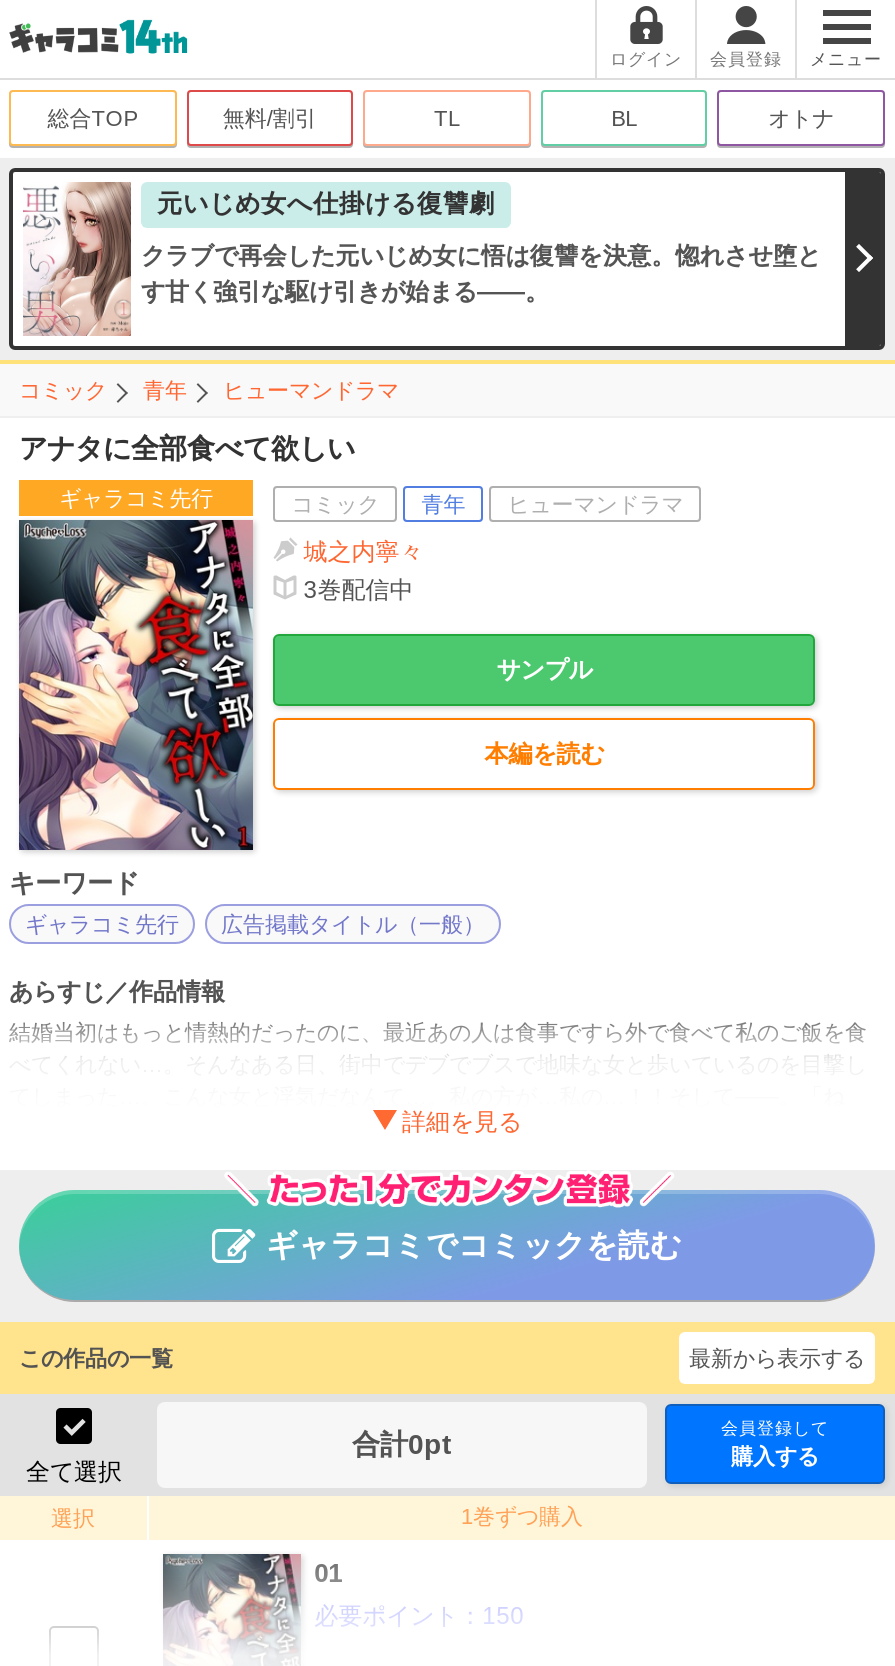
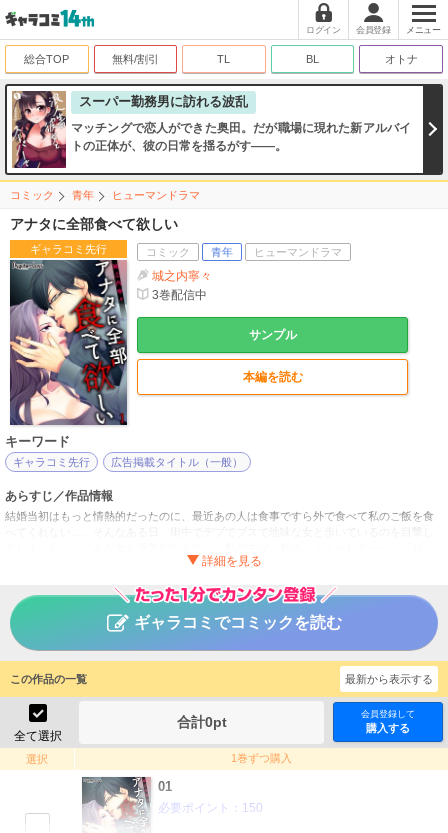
- [image]
- クラブで再会した元いじめ女に悟は復讐を決意。惚れさせ堕と
- す甘く強引な駆け引きが始まる――。
+ [image]
+ マッチングで恋人ができた奥田。だが職場に現れた新アルバイ
+ トの正体が、彼の日常を揺るがす――。

- 元いじめ女へ仕掛ける復讐劇
+ スーパー勤務男に訪れる波乱
